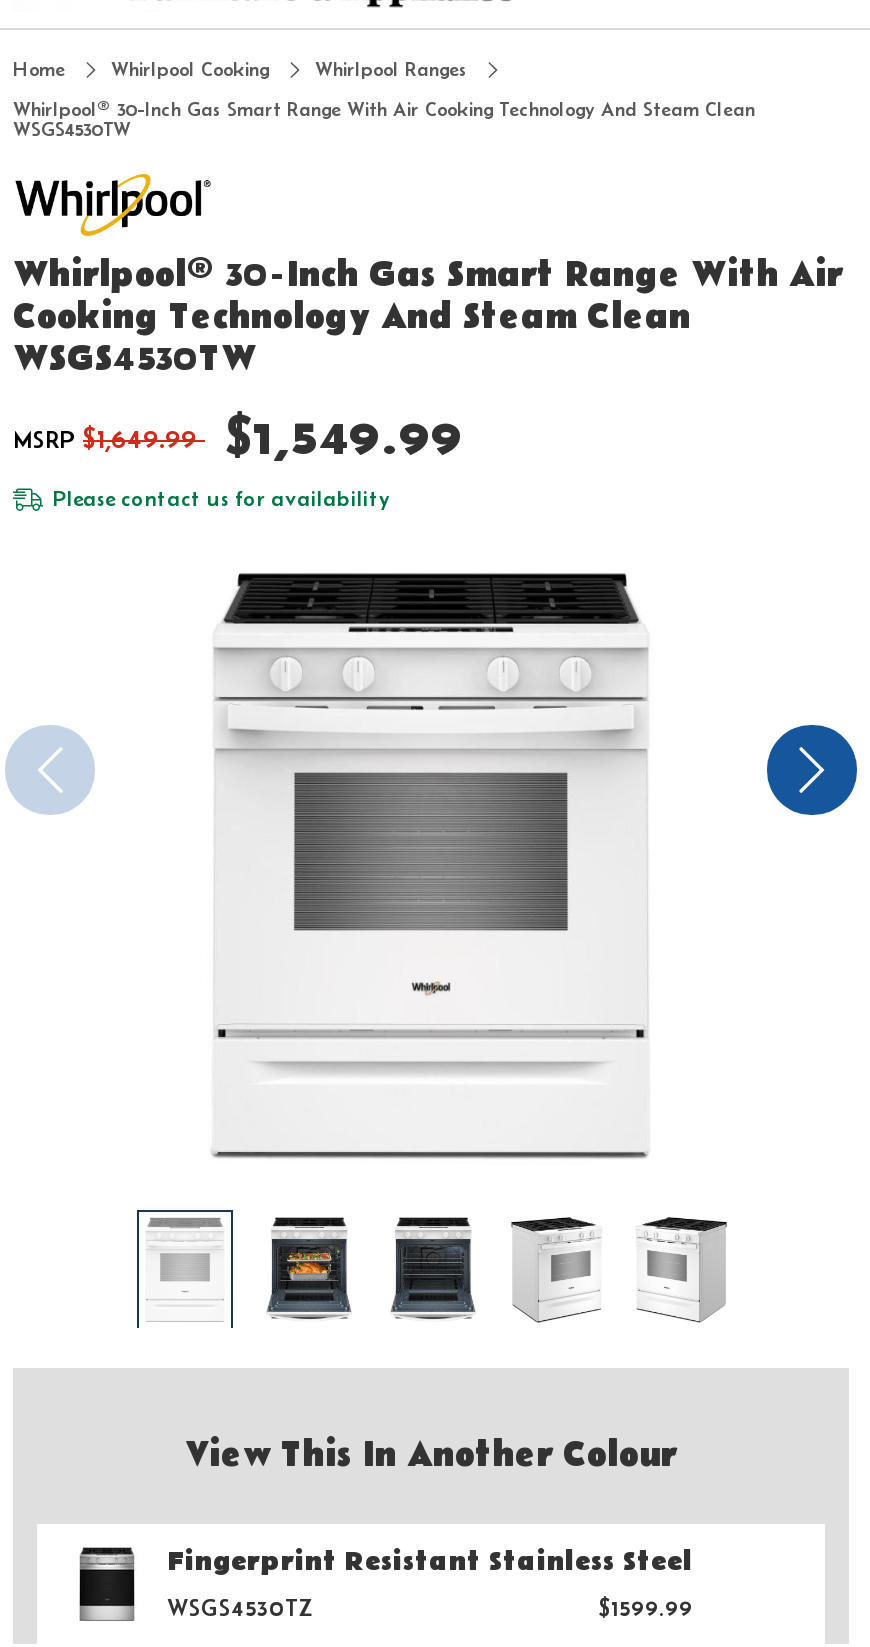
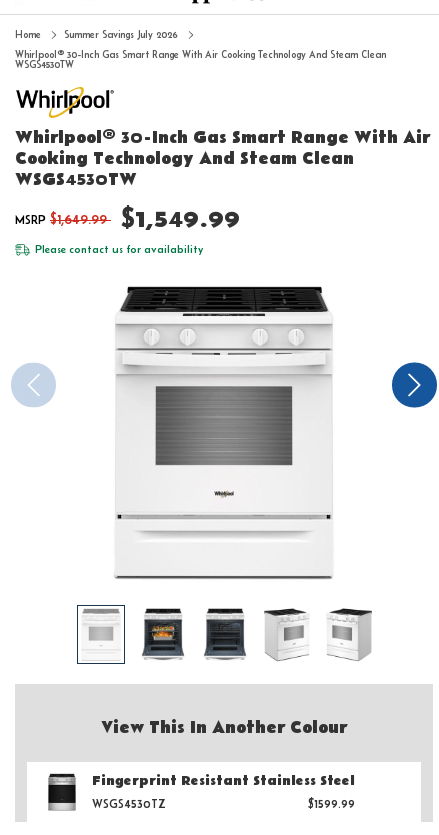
- Whirlpool Cooking
- Whirlpool Ranges
+ Summer Savings July 2026
